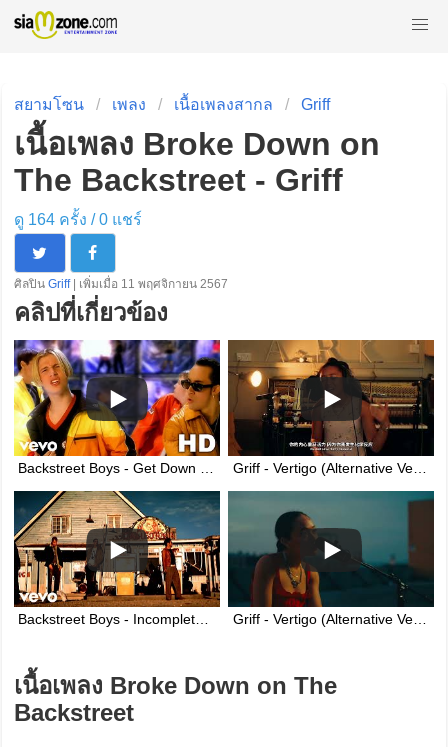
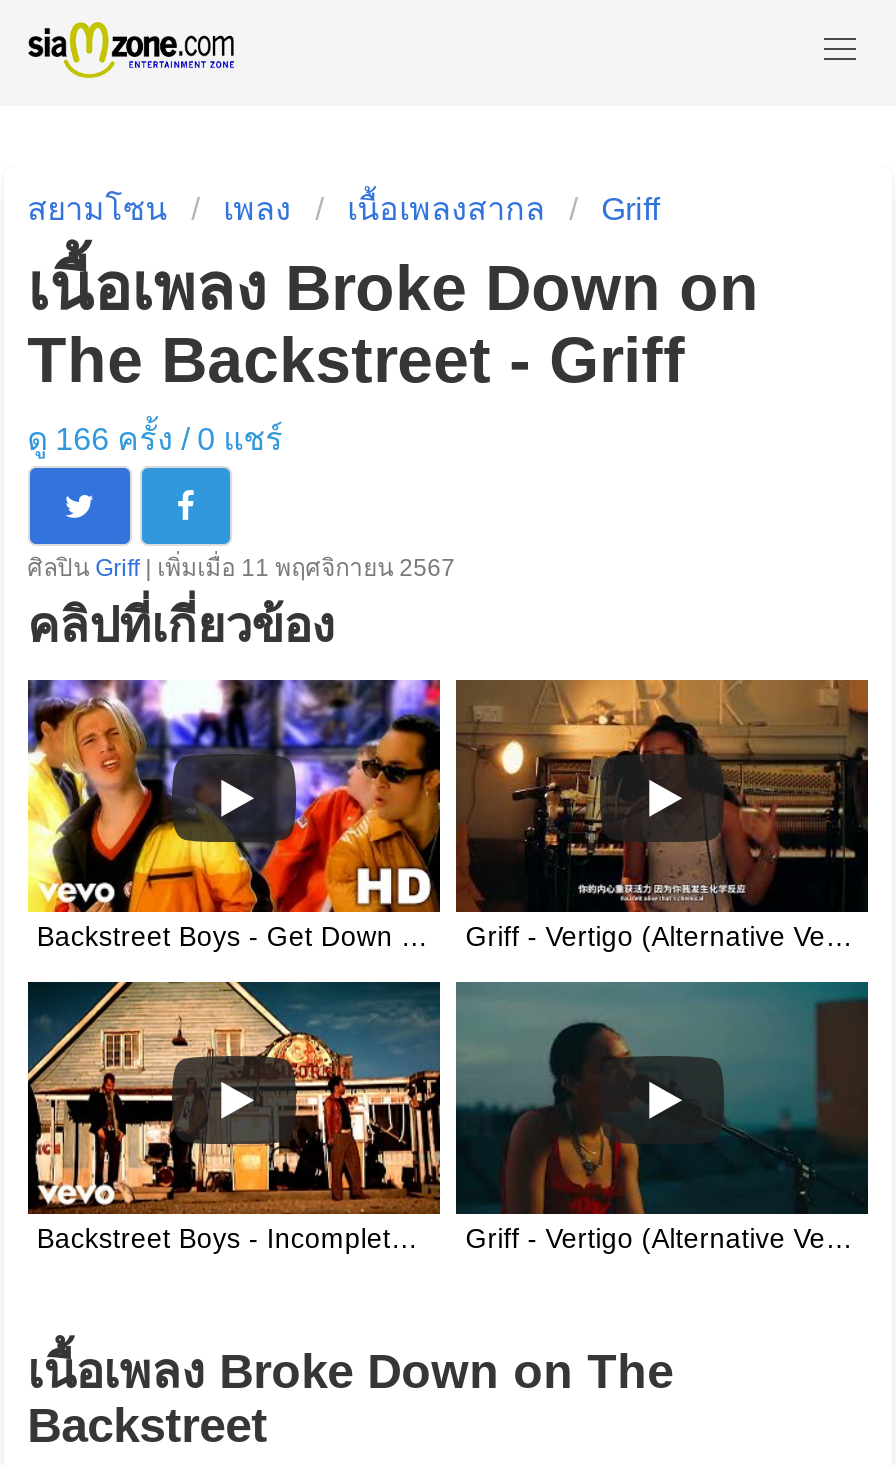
- ดู 164 ครั้ง / 0แชร์
+ ดู 166 ครั้ง / 0แชร์
